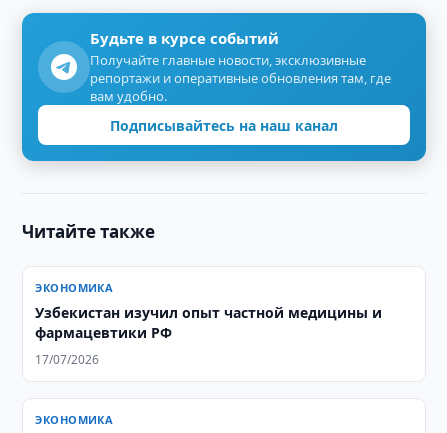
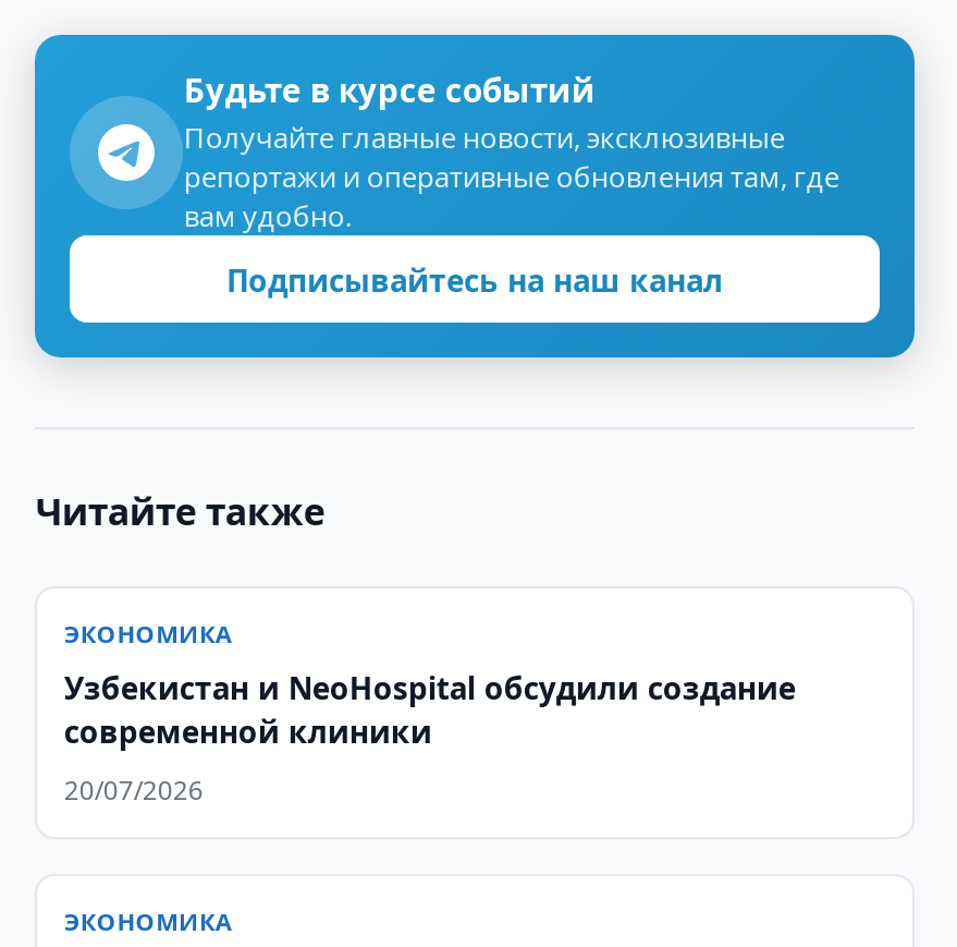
- Узбекистан изучил опыт частной медицины и
- фармацевтики РФ
+ Узбекистан и NeoHospital обсудили создание
+ современной клиники

- 17/07/2026
+ 20/07/2026
